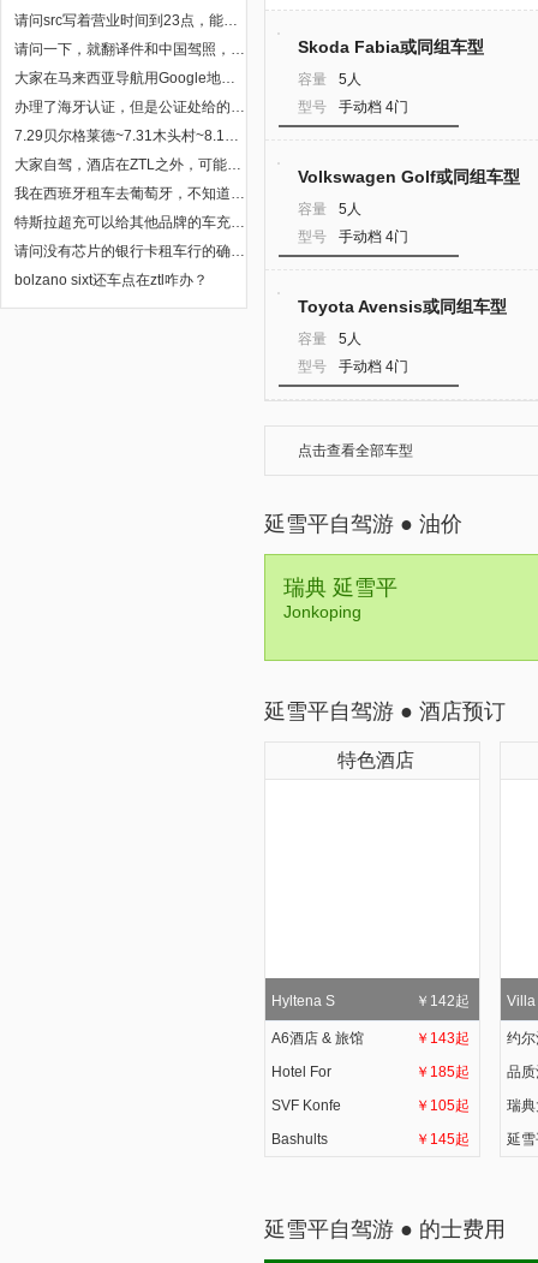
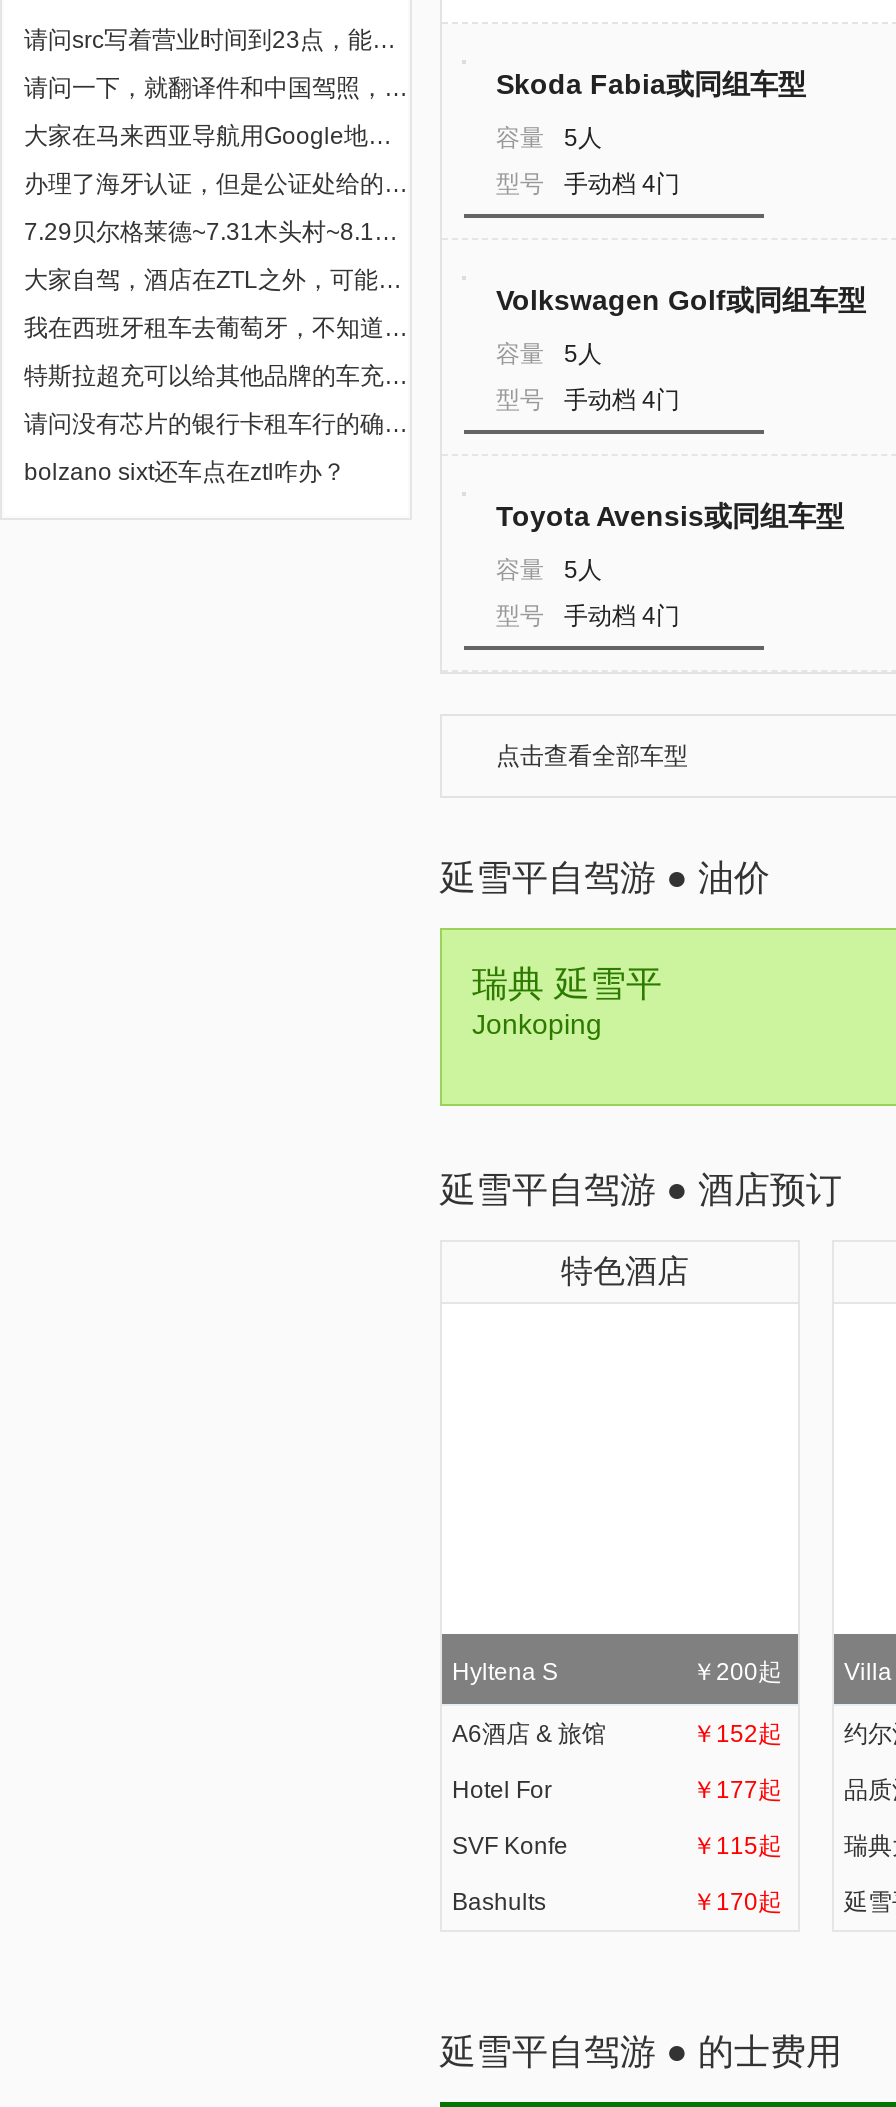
- ￥142起
+ ￥200起

- ￥143起
+ ￥152起

- ￥185起
+ ￥177起

- ￥105起
+ ￥115起

- ￥145起
+ ￥170起
